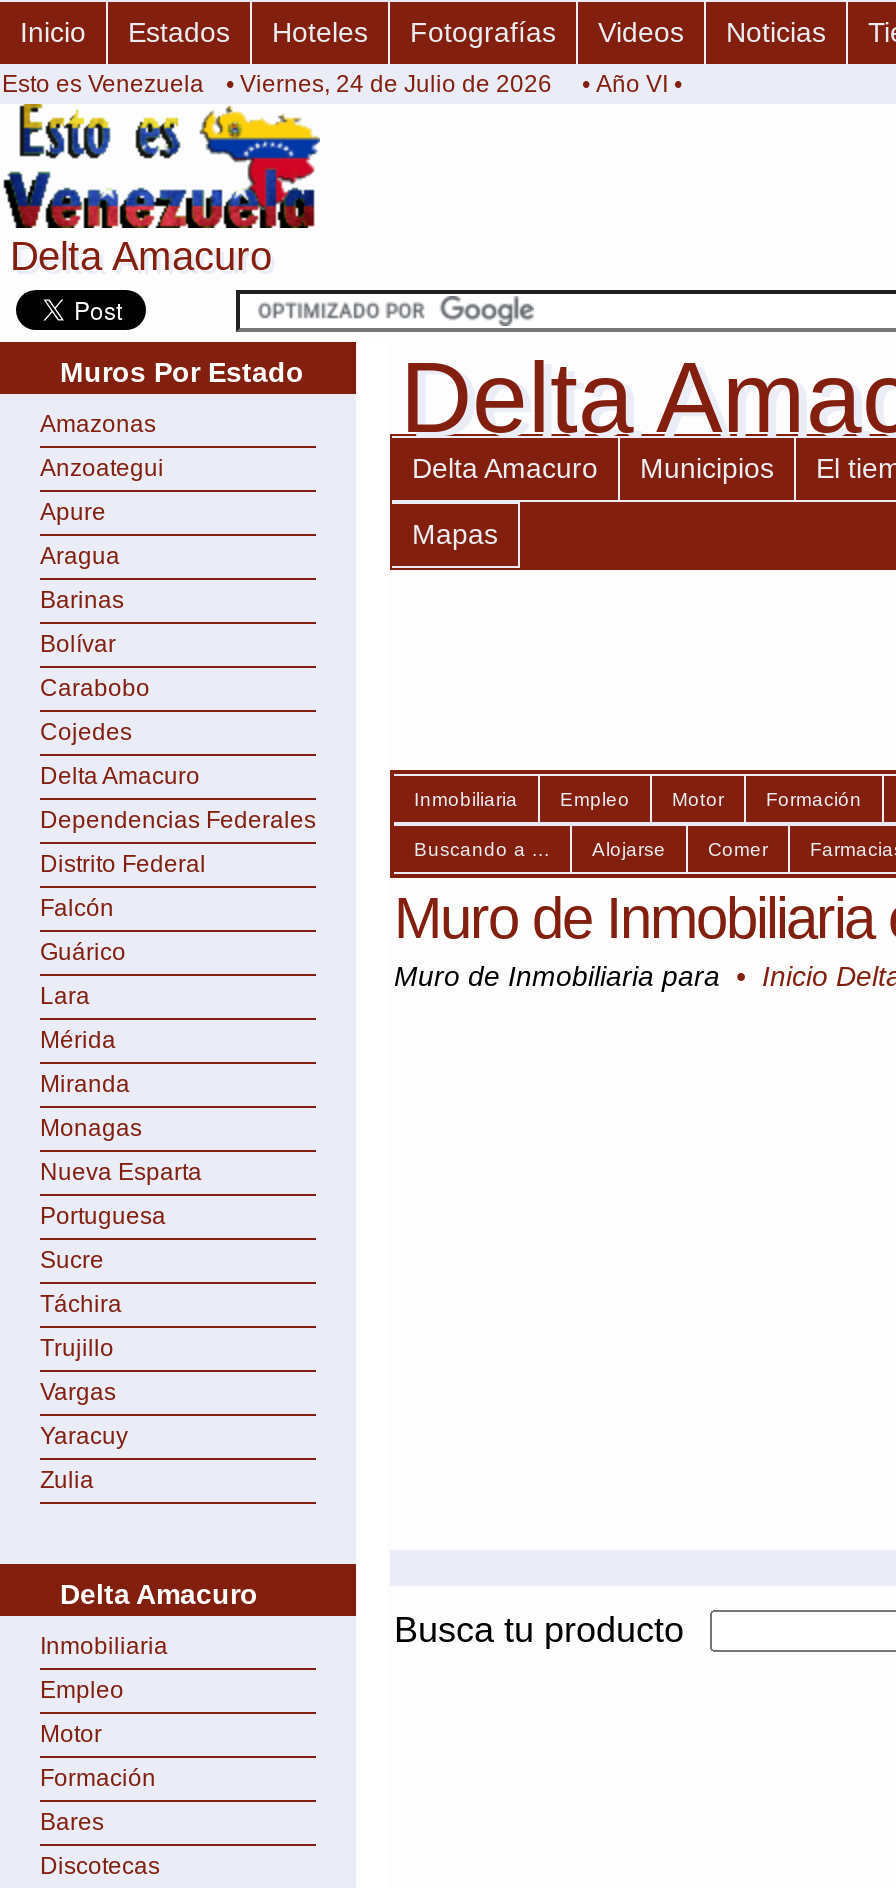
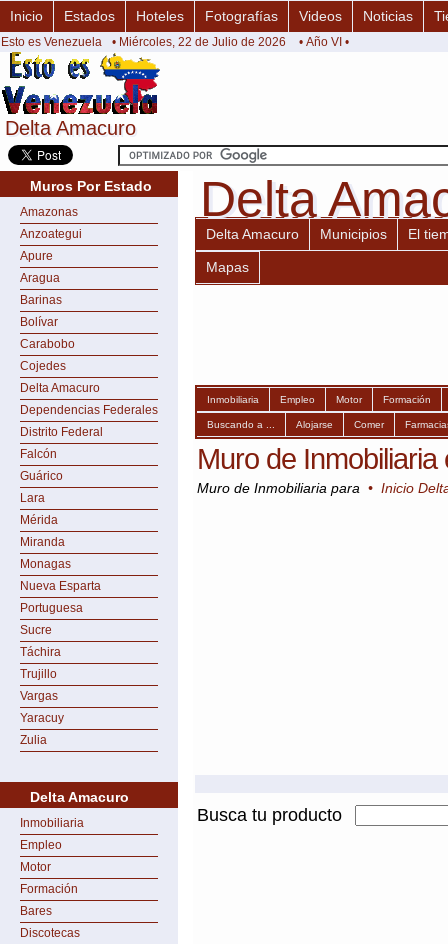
- Esto es Venezuela • Viernes, 24 de Julio de 2026
+ Esto es Venezuela • Miércoles, 22 de Julio de 2026
